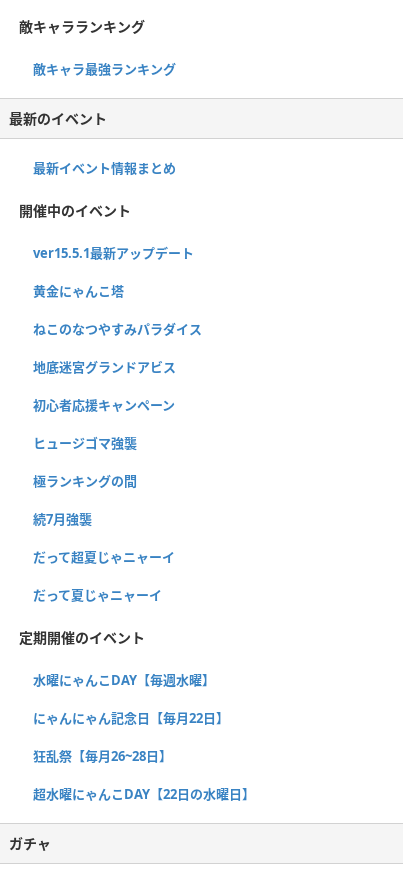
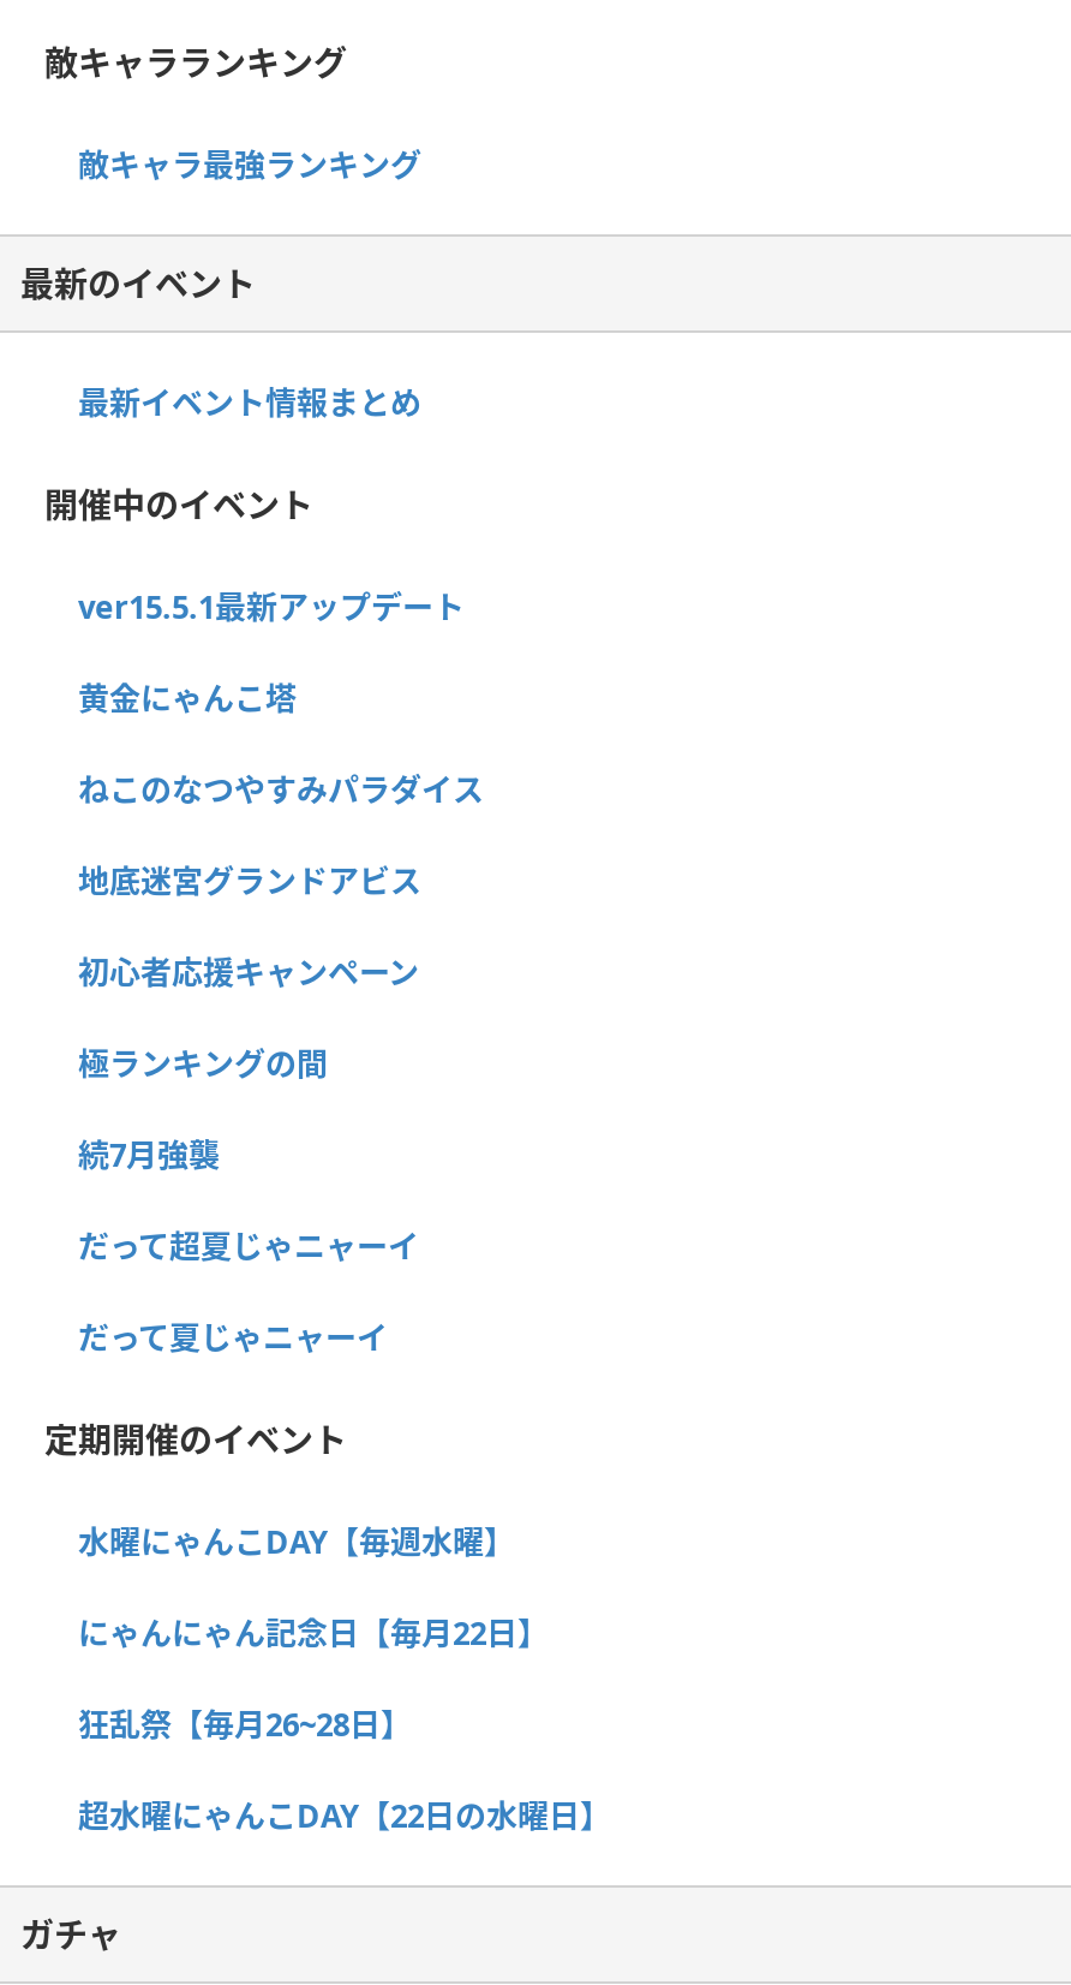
- ヒュージゴマ強襲
